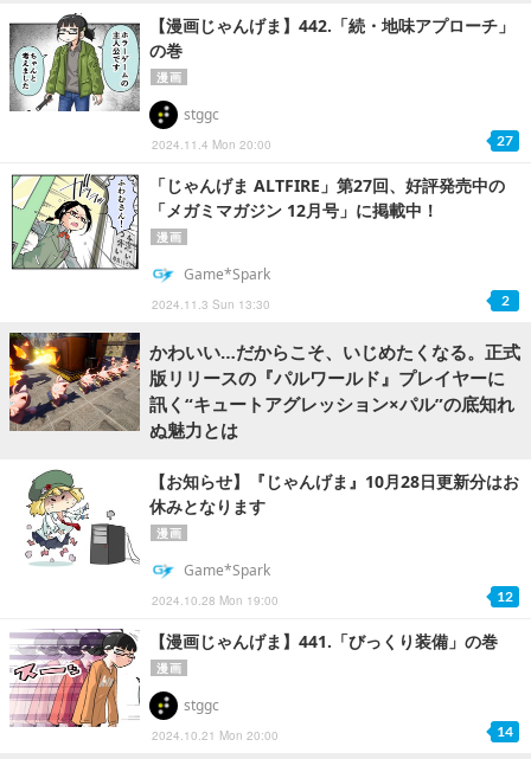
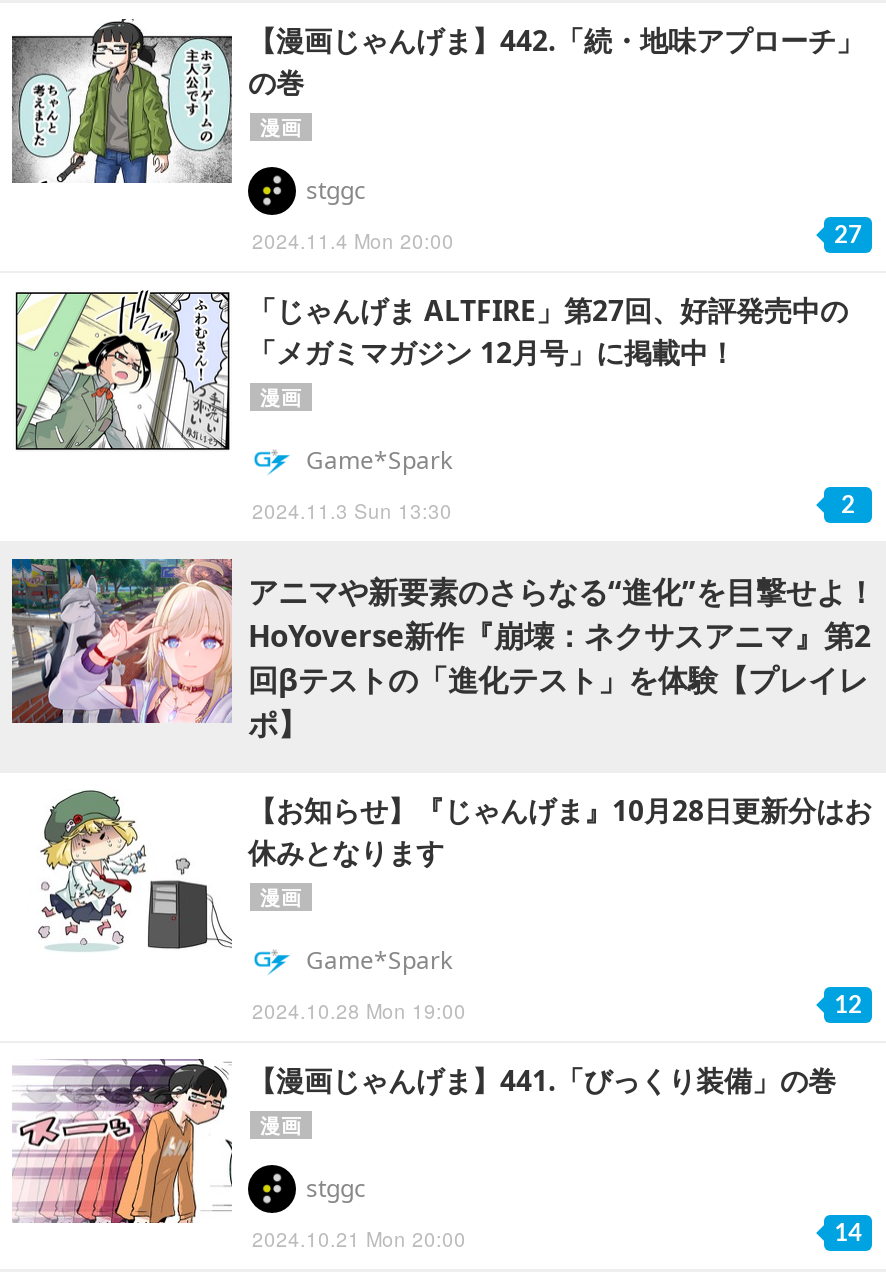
- [image]
- かわいい…だからこそ、いじめたくなる。正式
- 版リリースの『パルワールド』プレイヤーに
- 訊く“キュートアグレッション×パル”の底知れ
- ぬ魅力とは
+ [image]
+ アニマや新要素のさらなる“進化”を目撃せよ！
+ HoYoverse新作『崩壊：ネクサスアニマ』第2
+ 回βテストの「進化テスト」を体験【プレイレ
+ ポ】
